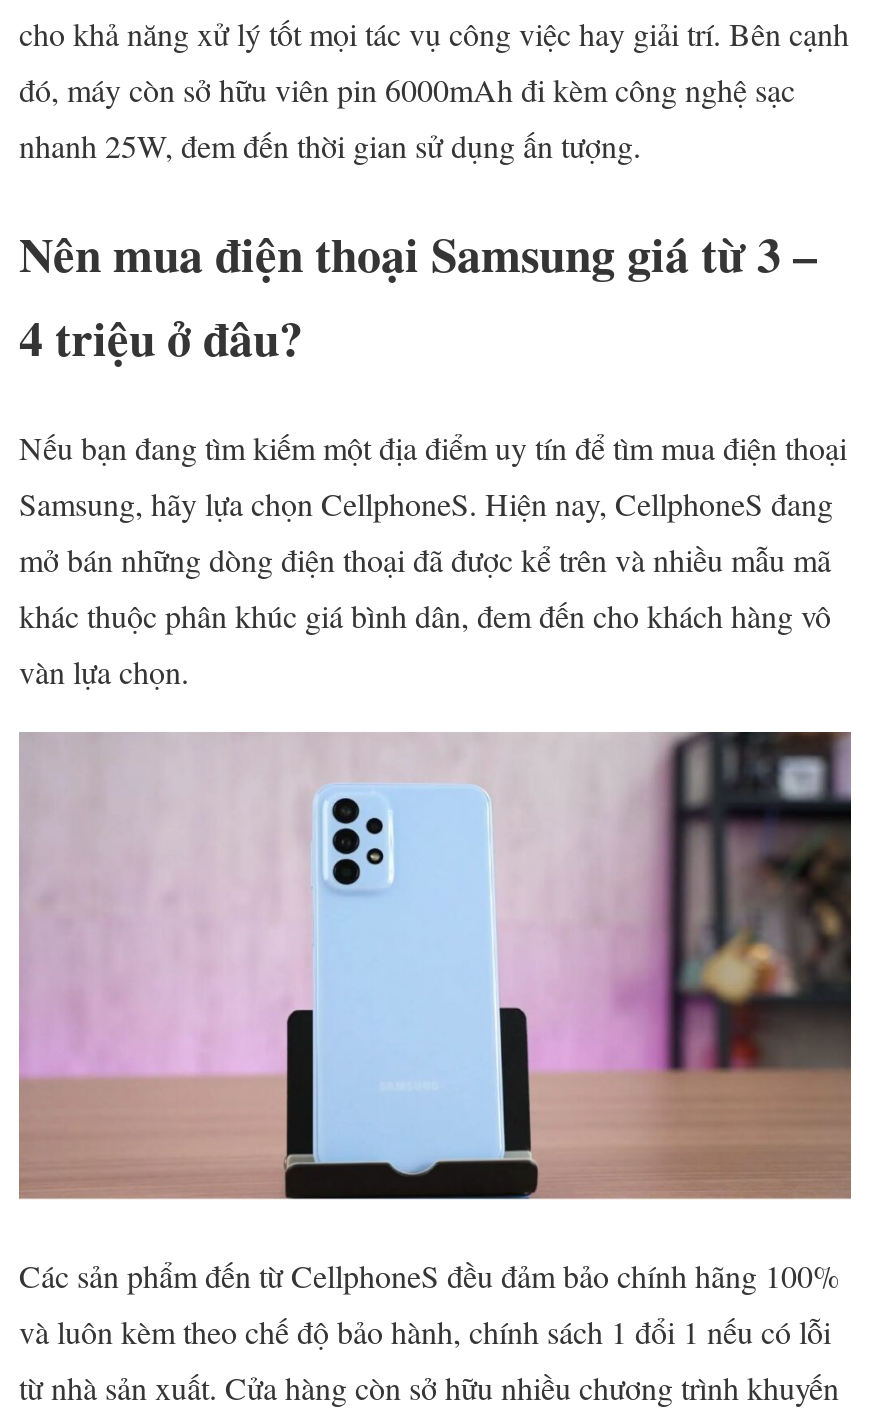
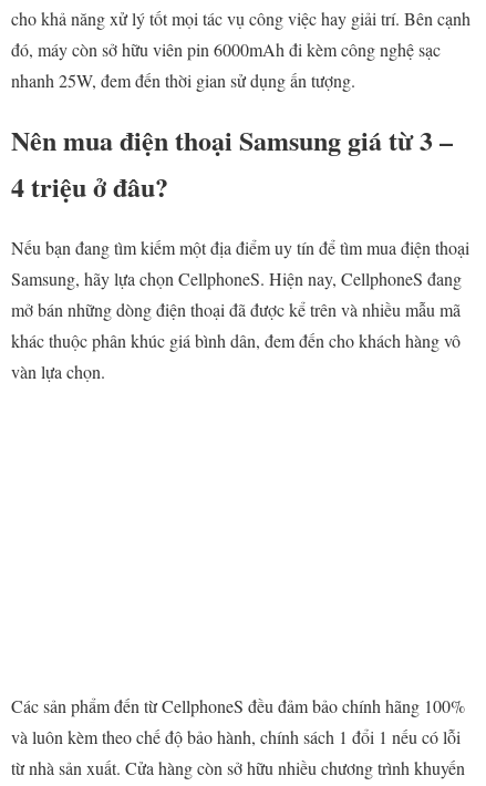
- [image]
